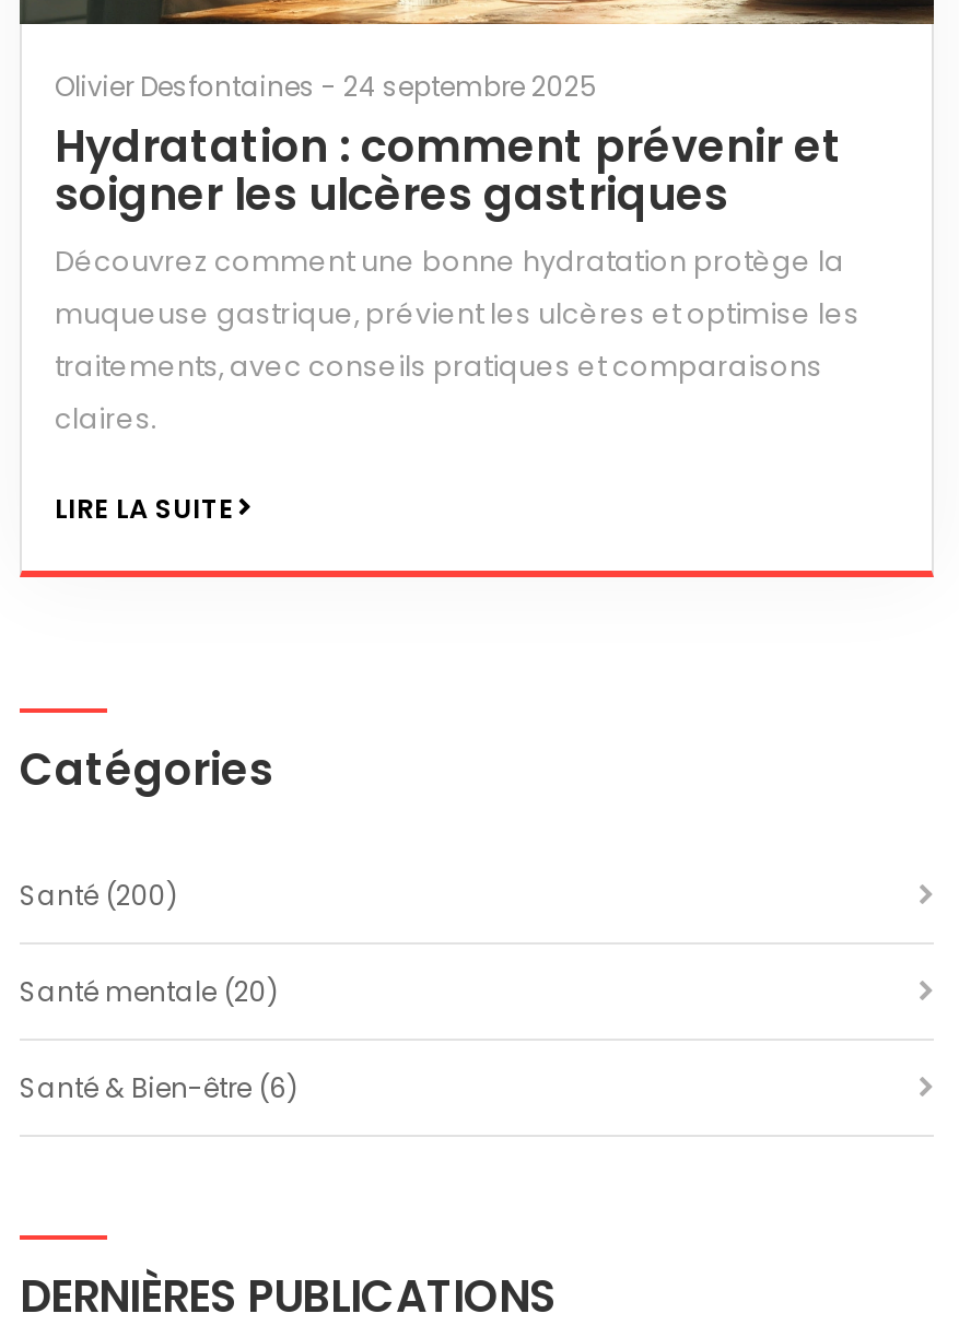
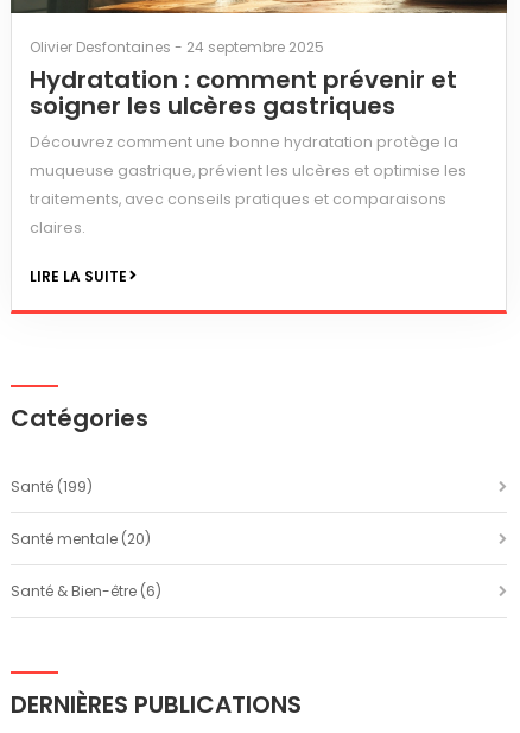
- Santé (200)
+ Santé (199)
